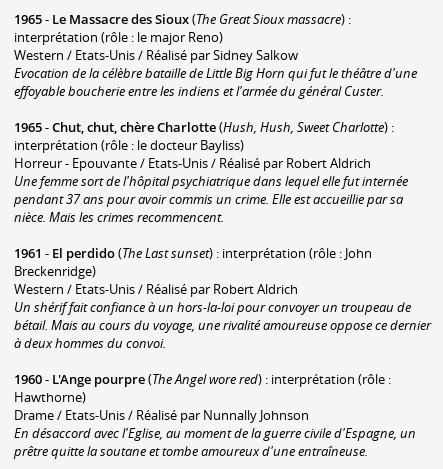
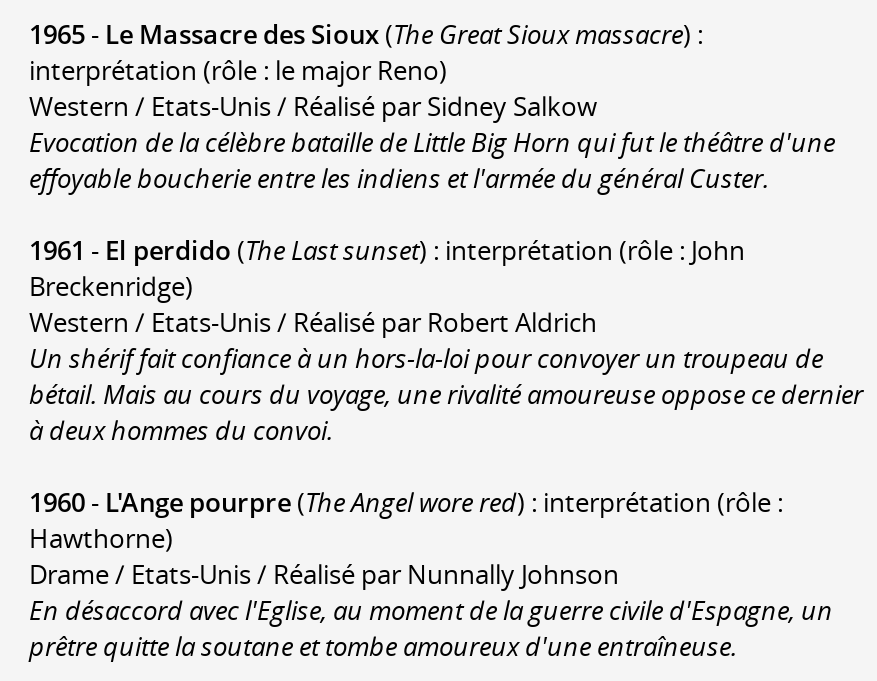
- 1965- Chut, chut, chère Charlotte(Hush, Hush, Sweet Charlotte) :
- interprétation (rôle : le docteur Bayliss)
- Horreur - Epouvante / Etats-Unis / Réalisé par Robert Aldrich
- Une femme sort de l'hôpital psychiatrique dans lequel elle fut internée
- pendant 37 ans pour avoir commis un crime. Elle est accueillie par sa
- nièce. Mais les crimes recommencent.
